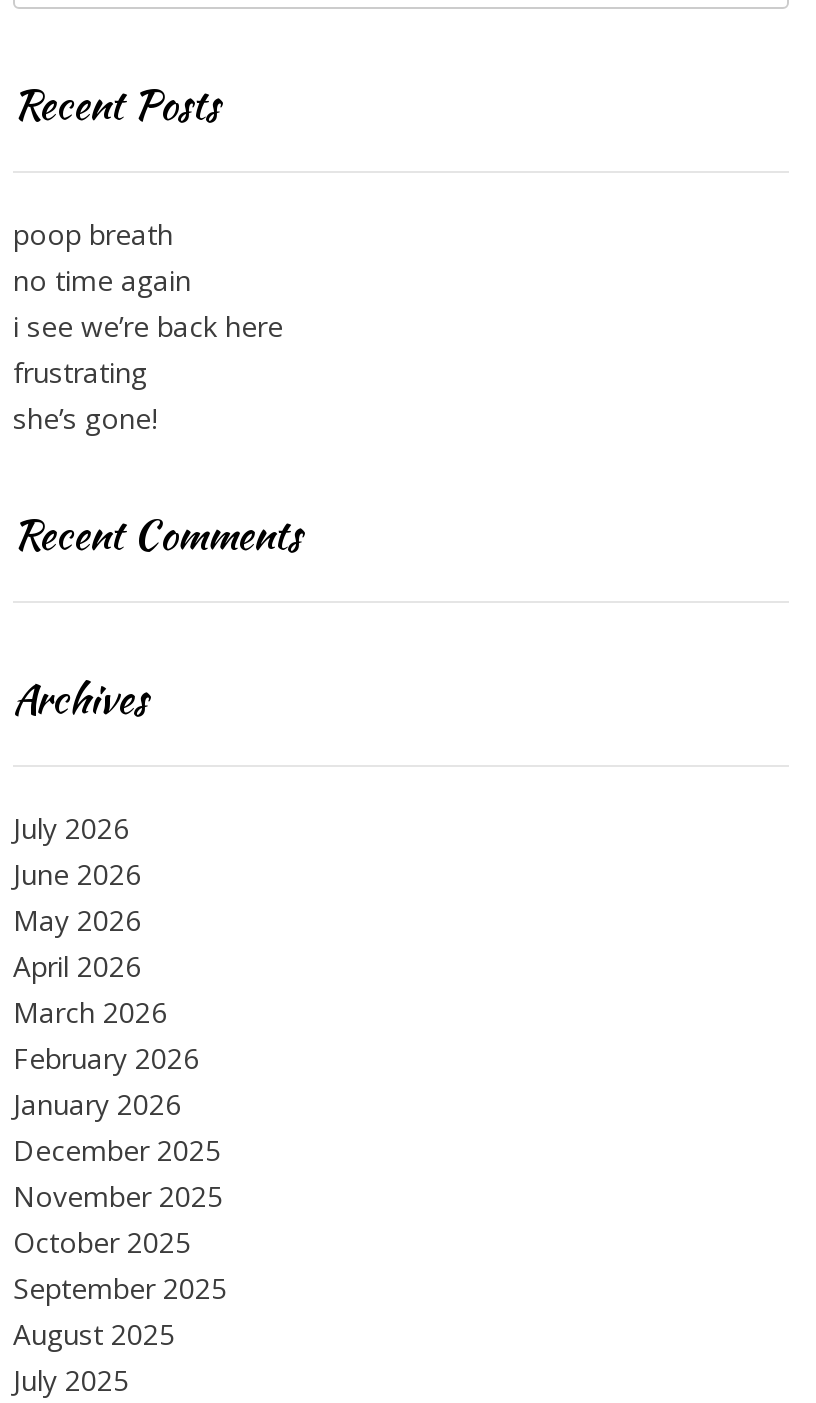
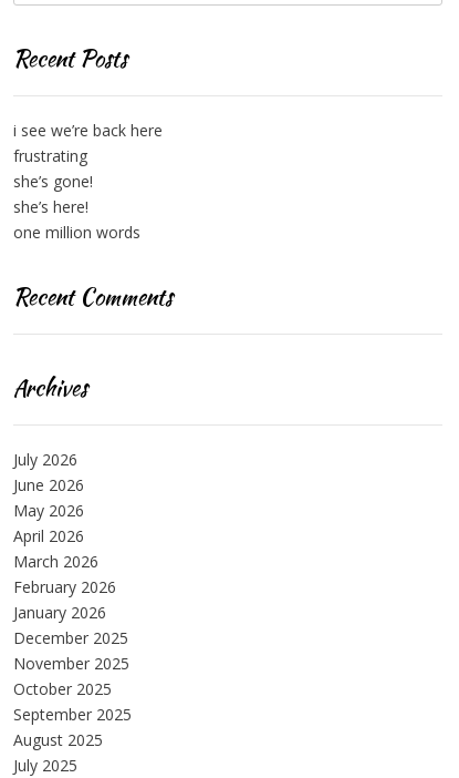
- poop breath
- no time again

moved up: i see we’re back here | frustrating | she’s gone!

+ she’s here!
+ one million words
